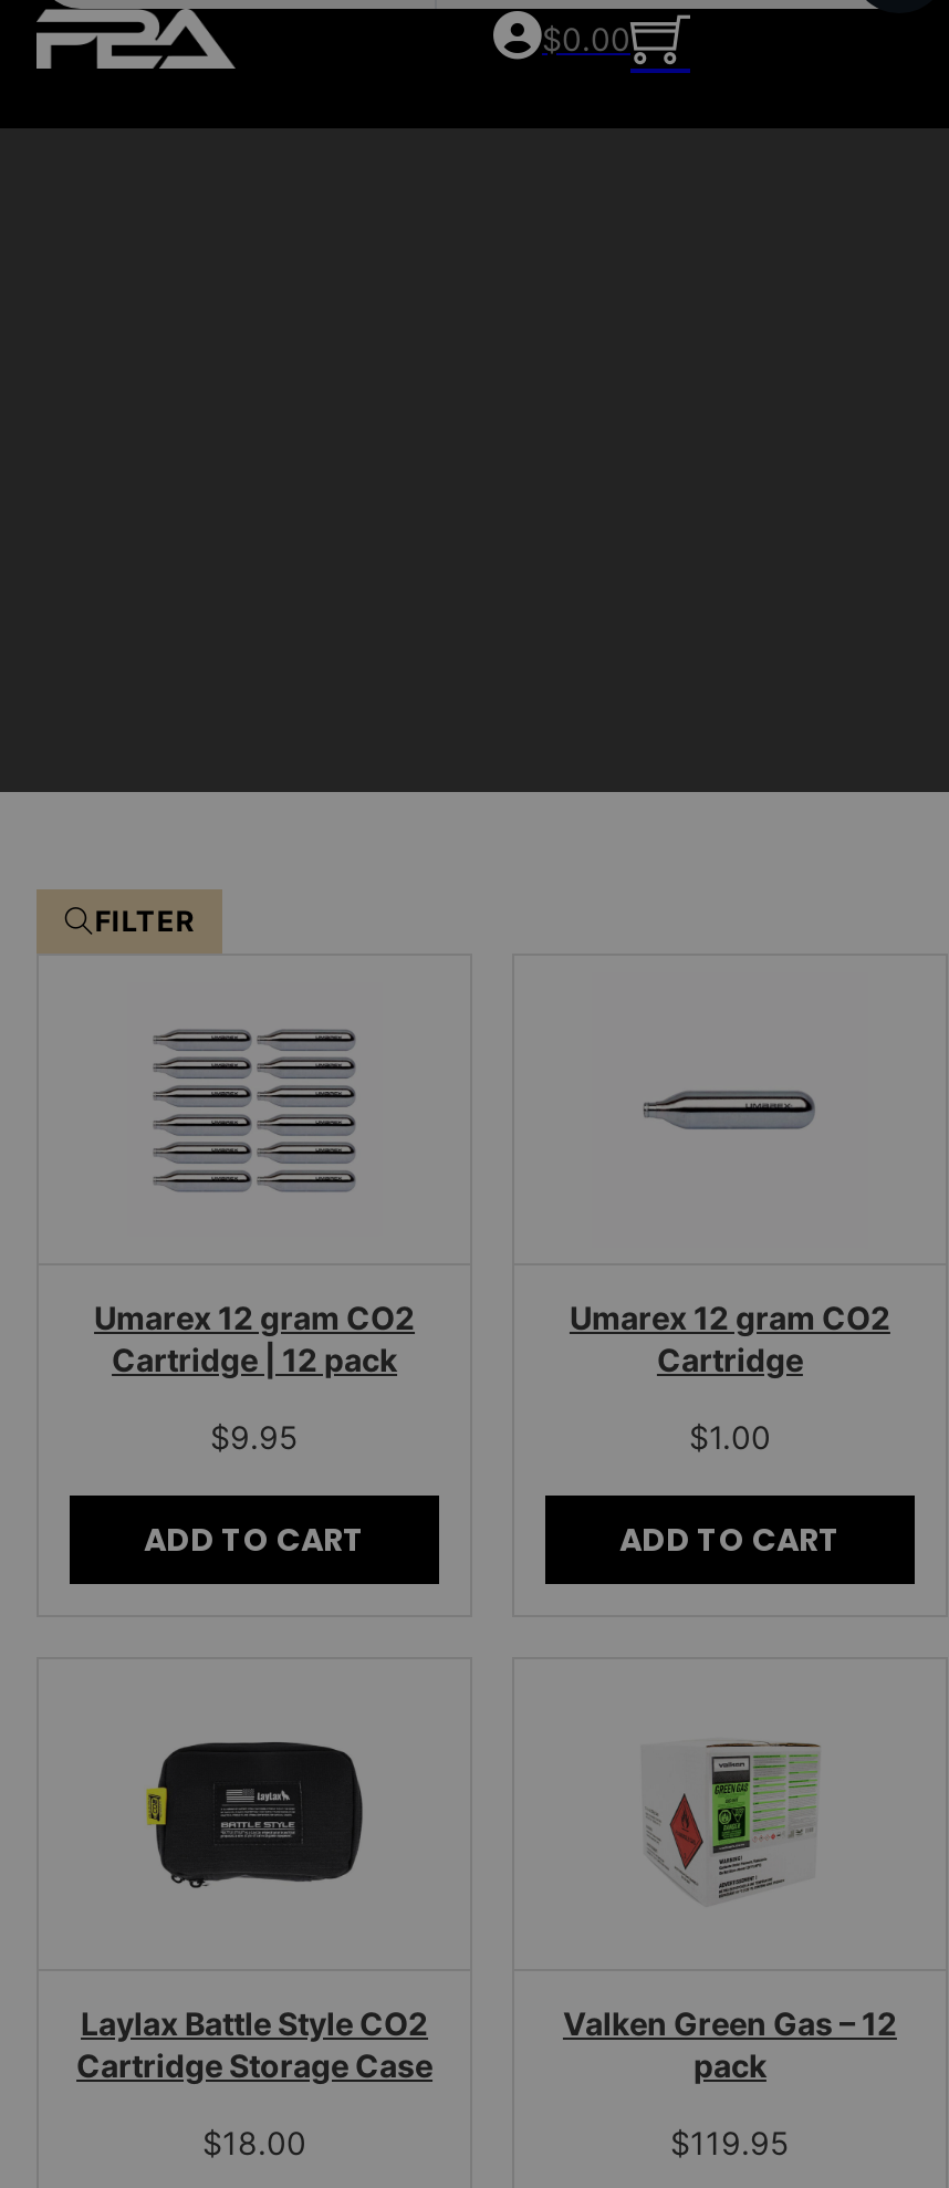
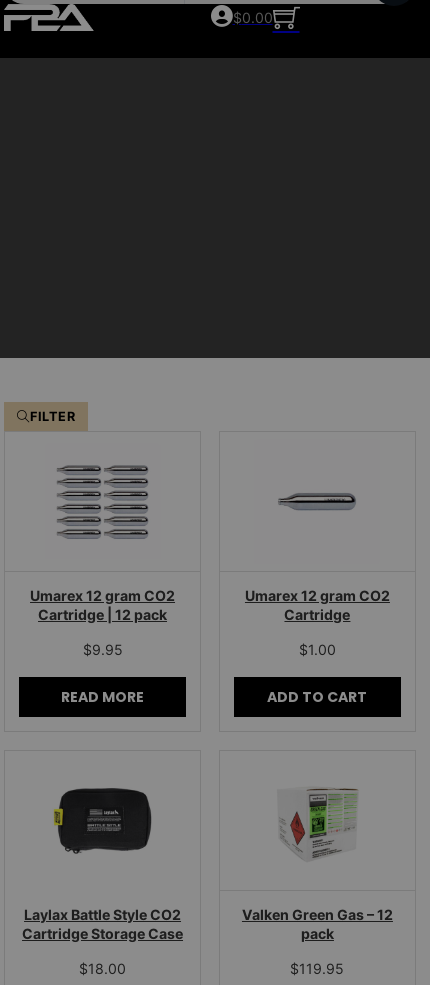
- ADD TO CART
+ READ MORE
